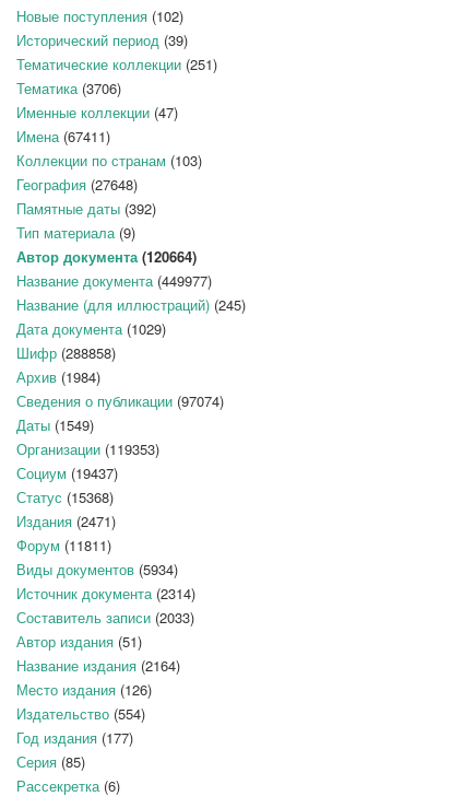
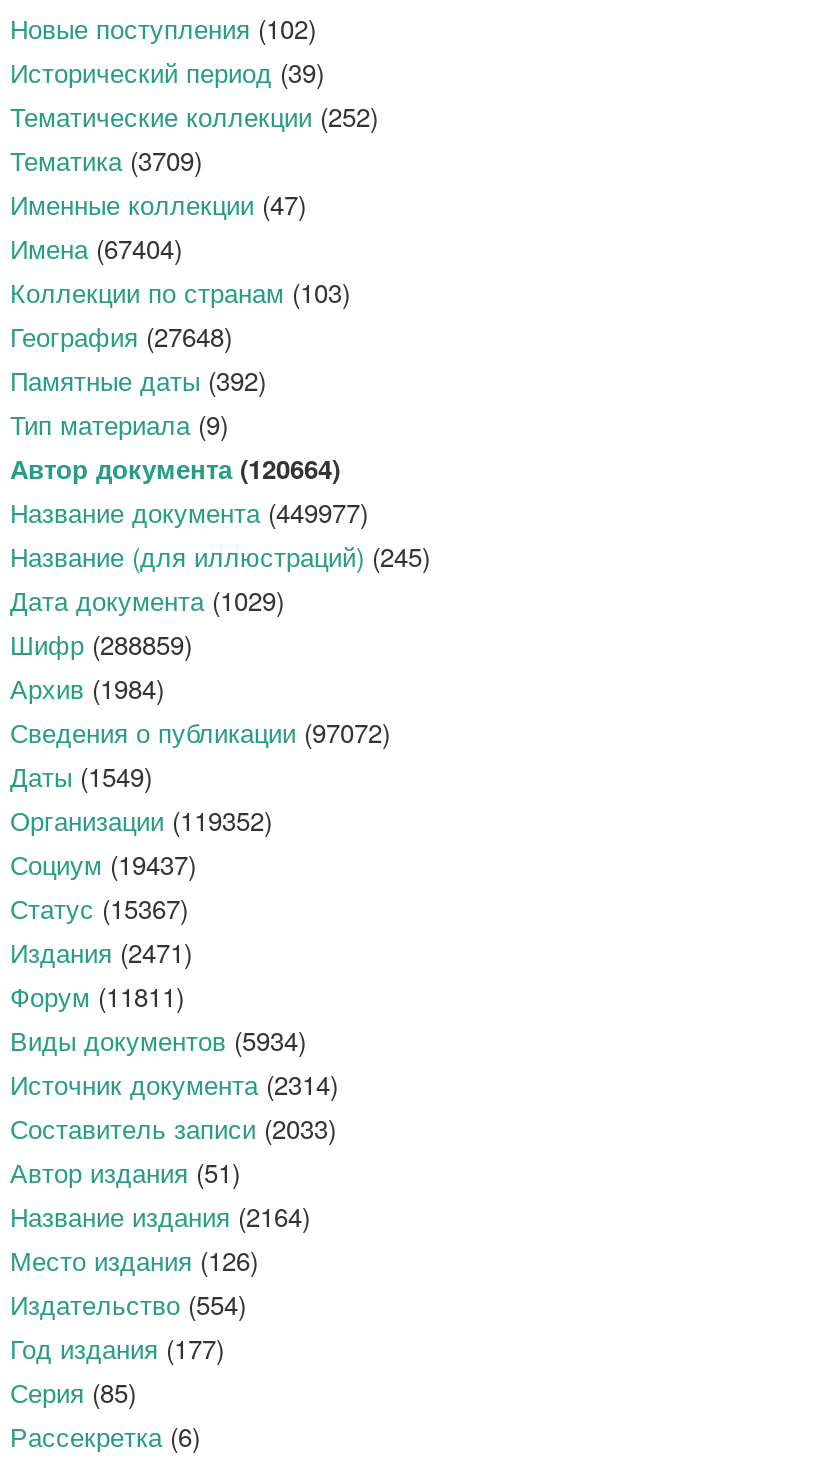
- Тематические коллекции (251)
+ Тематические коллекции (252)

- Тематика (3706)
+ Тематика (3709)

- Имена (67411)
+ Имена (67404)

- Шифр (288858)
+ Шифр (288859)

- Сведения о публикации (97074)
+ Сведения о публикации (97072)

- Организации (119353)
+ Организации (119352)

- Статус (15368)
+ Статус (15367)
